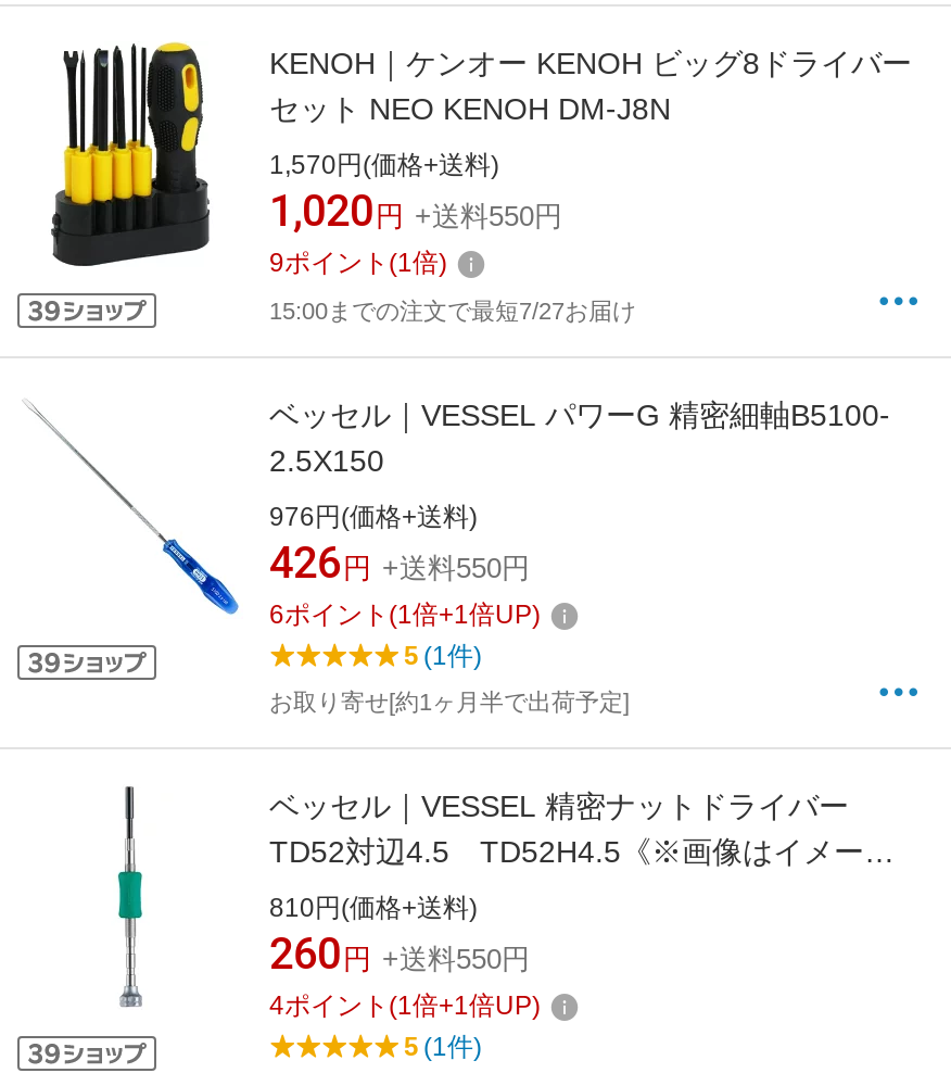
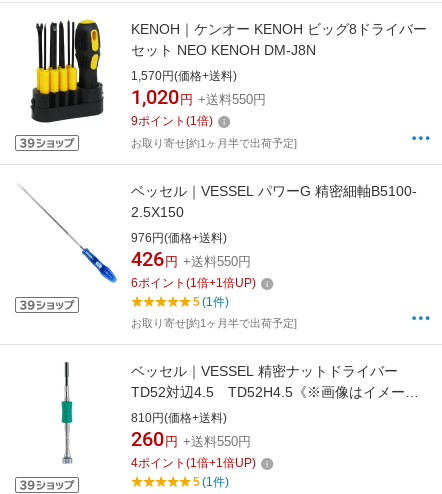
- 15:00までの注文で最短7/27お届け
+ お取り寄せ[約1ヶ月半で出荷予定]
